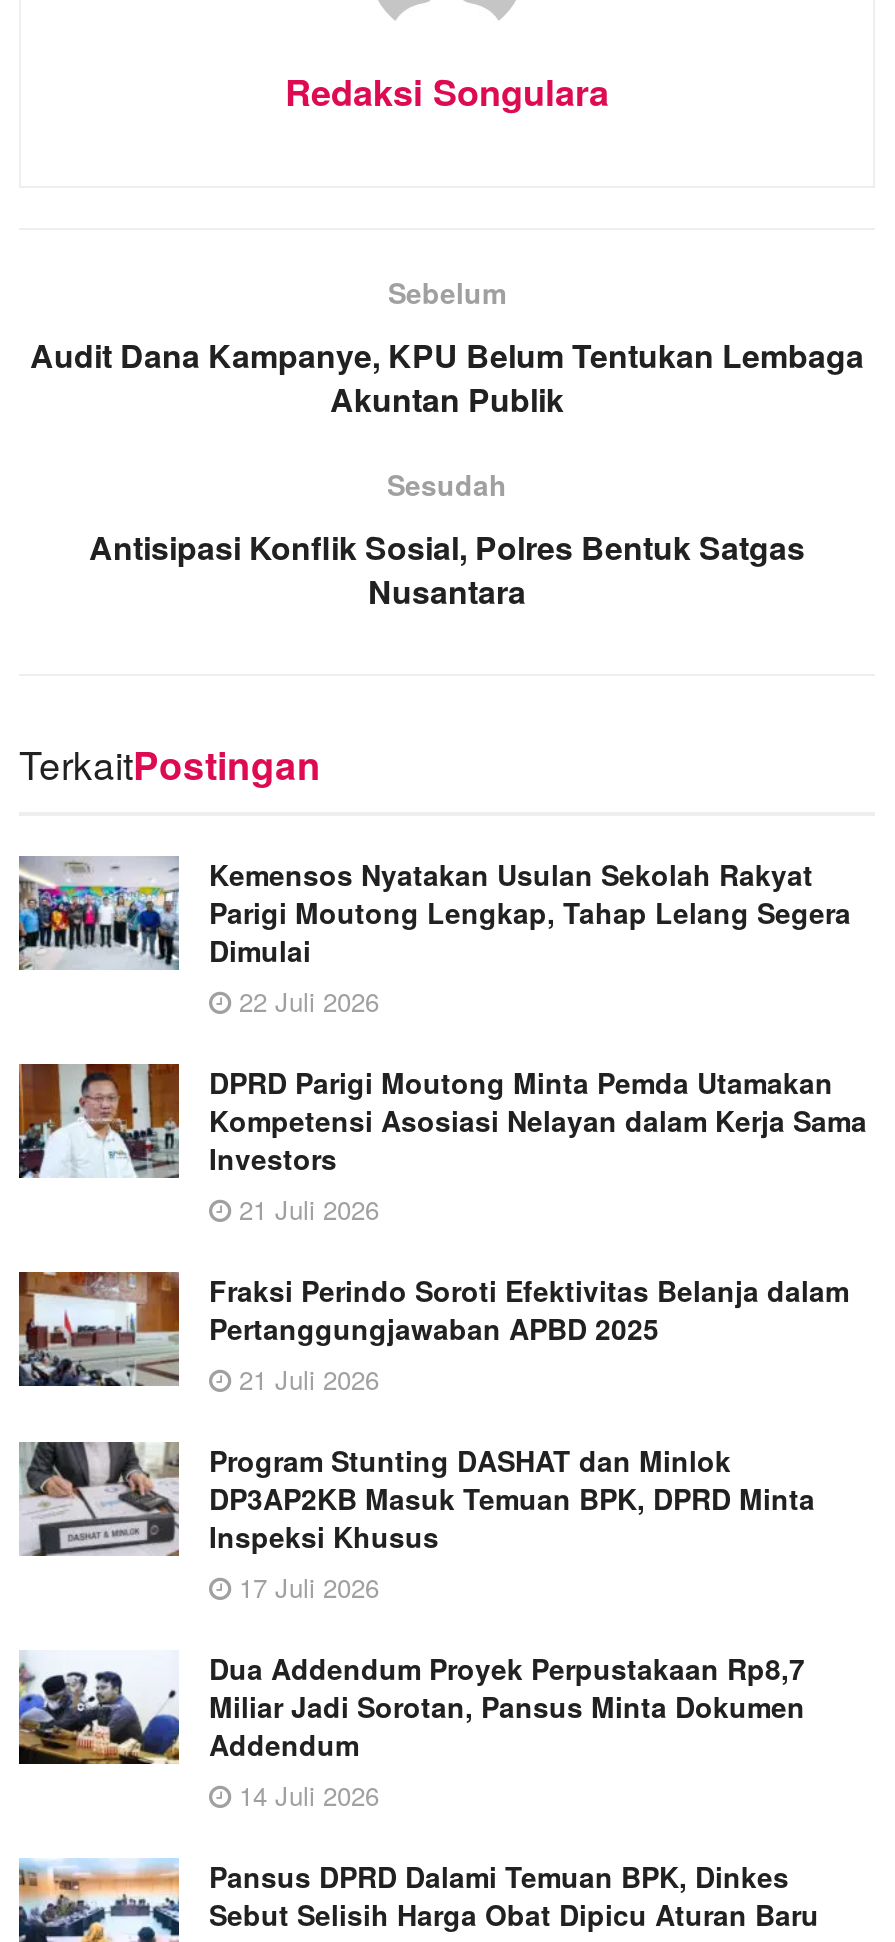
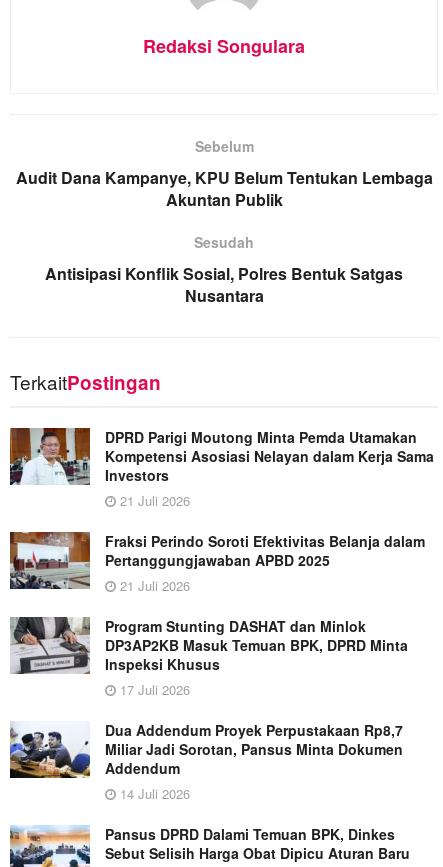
- [image]
- Kemensos Nyatakan Usulan Sekolah Rakyat
- Parigi Moutong Lengkap, Tahap Lelang Segera
- Dimulai
- 22 Juli 2026
